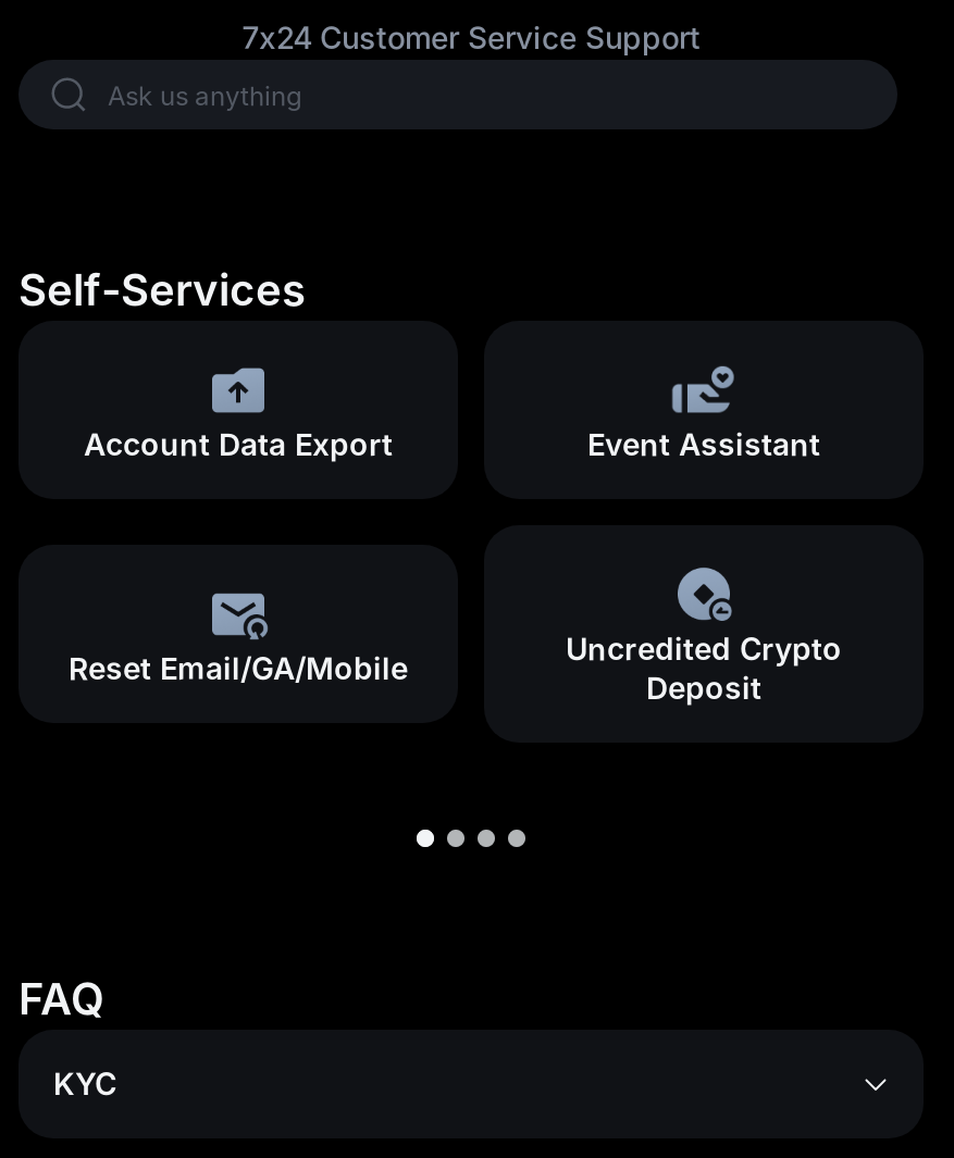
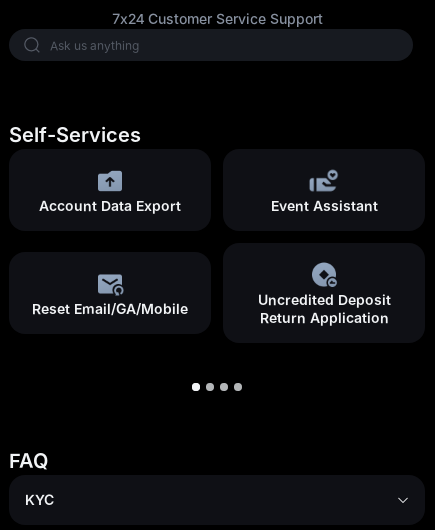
- Uncredited Crypto
- Deposit
+ Uncredited Deposit
+ Return Application
